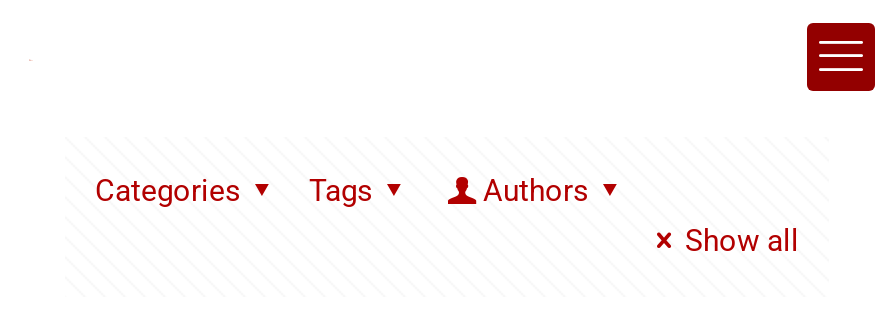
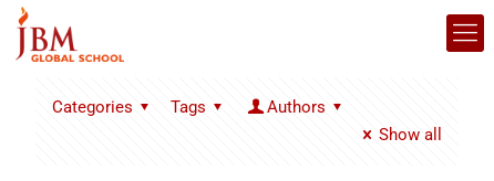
+ [image]
